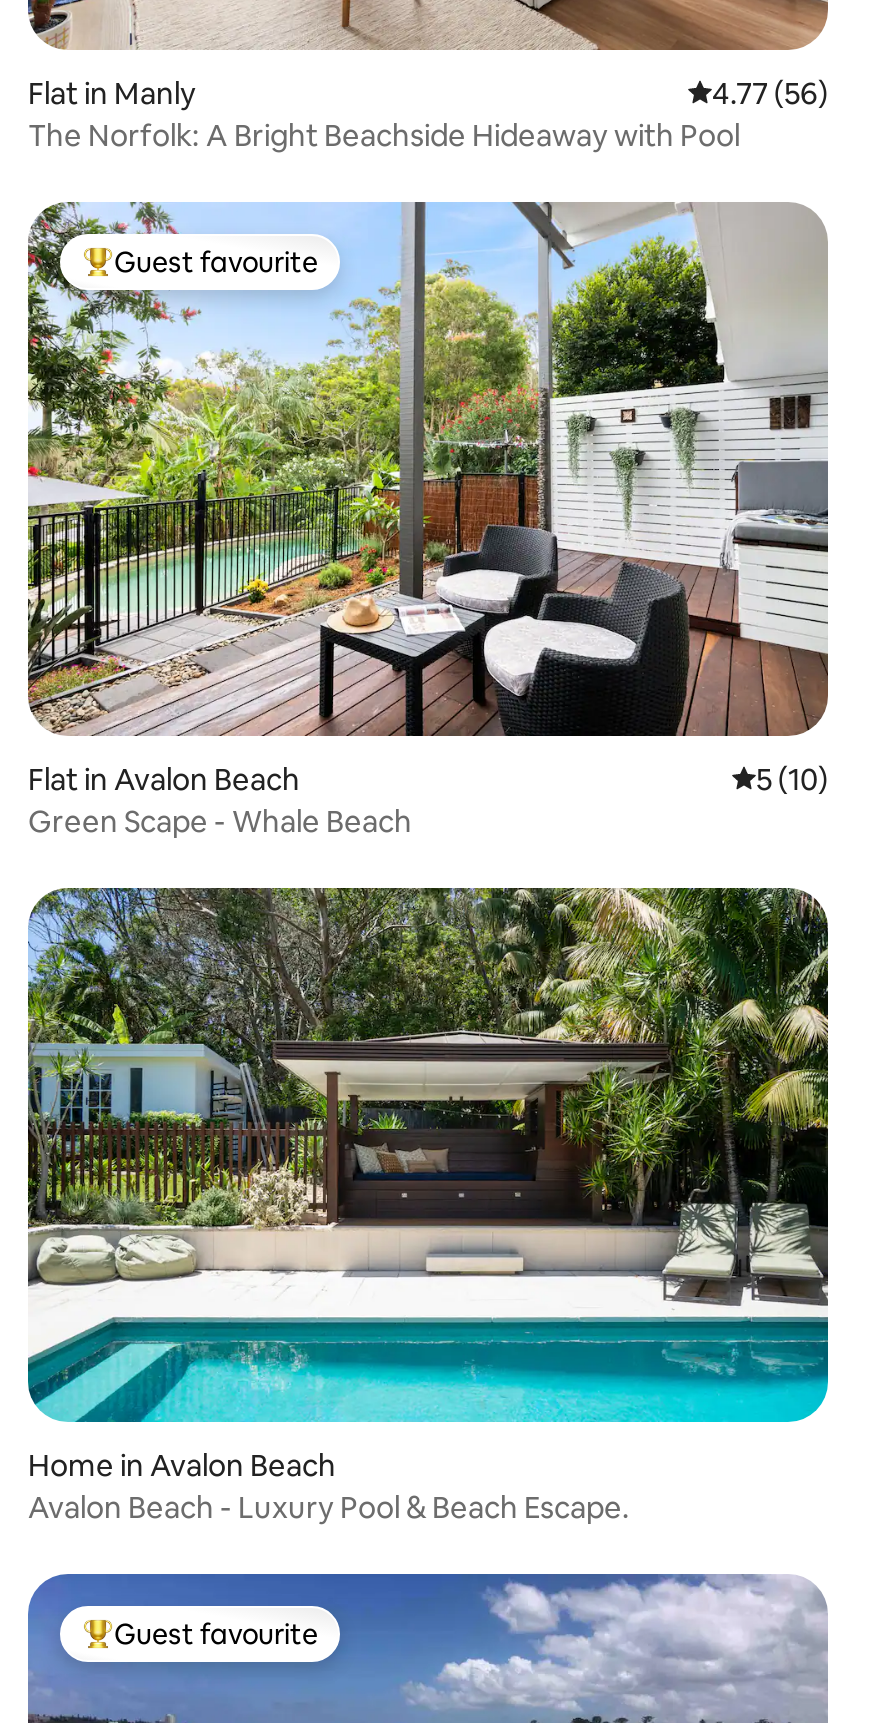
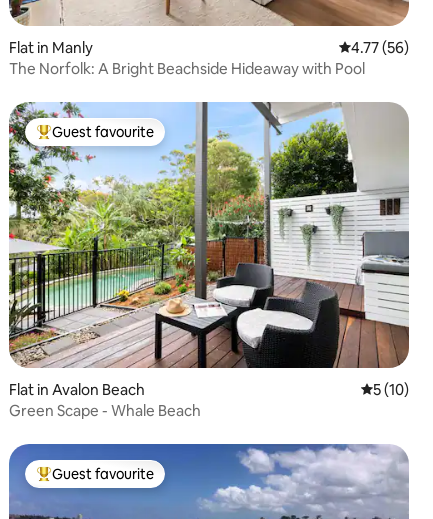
- [image]
- Home in Avalon Beach
- Avalon Beach - Luxury Pool & Beach Escape.
